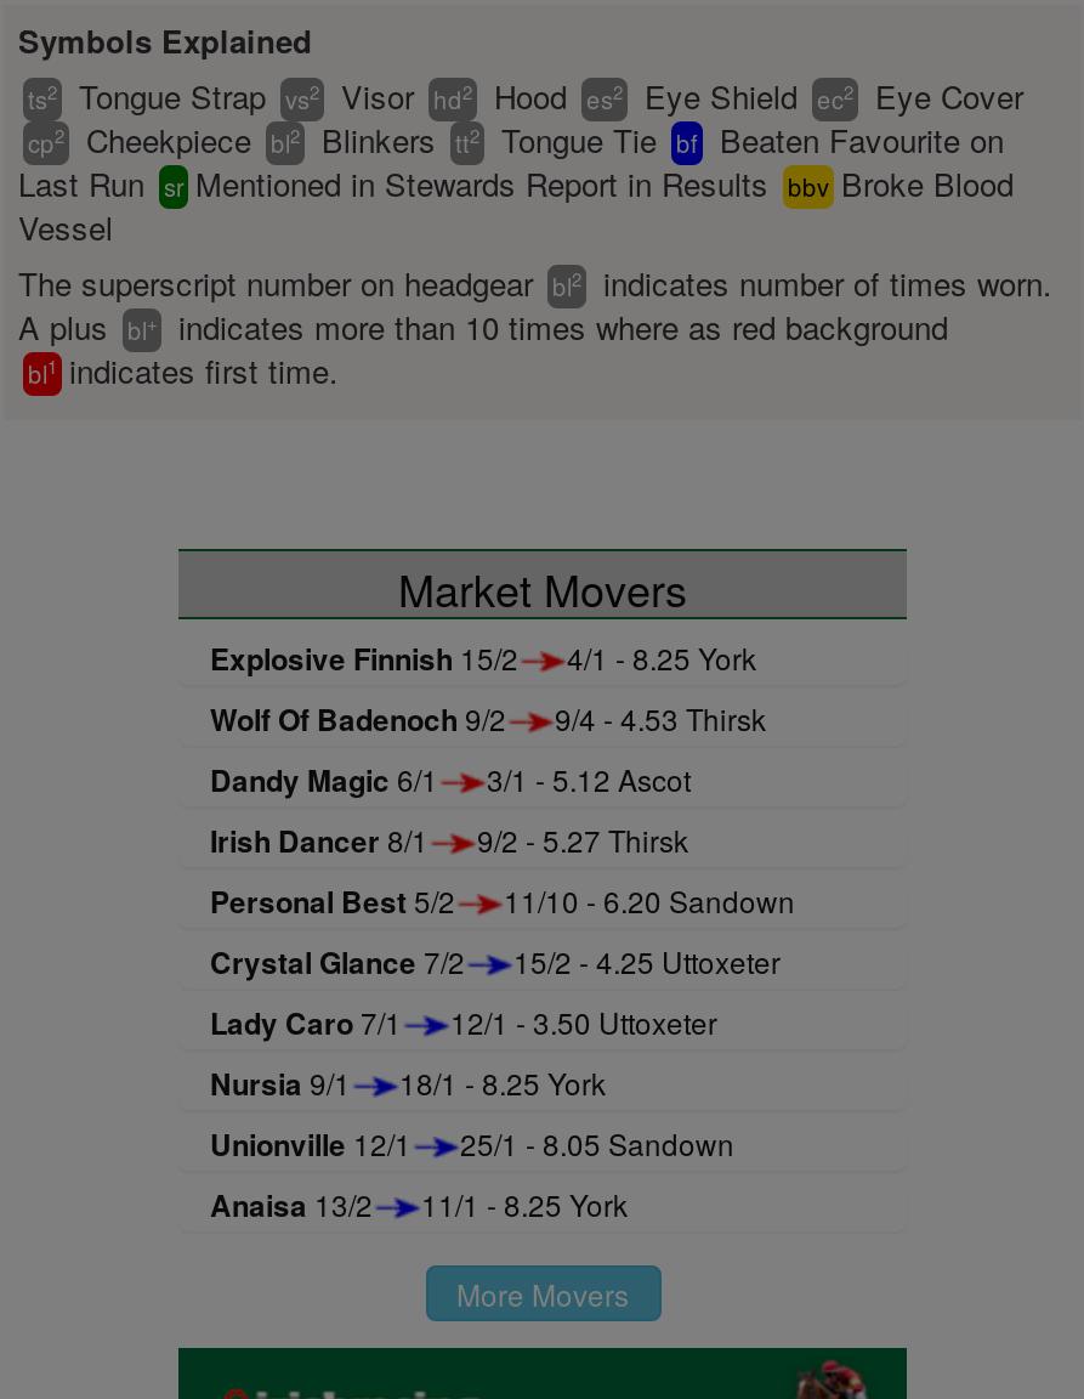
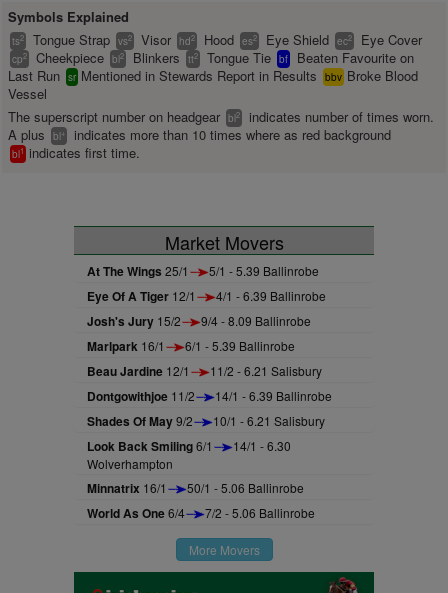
- Explosive Finnish 15/2
- 4/1 - 8.25 York
- Wolf Of Badenoch 9/2
- 9/4 - 4.53 Thirsk
- Dandy Magic 6/1
- 3/1 - 5.12 Ascot
- Irish Dancer 8/1
- 9/2 - 5.27 Thirsk
- Personal Best 5/2
- 11/10 - 6.20 Sandown
- Crystal Glance 7/2
- 15/2 - 4.25 Uttoxeter
- Lady Caro 7/1
- 12/1 - 3.50 Uttoxeter
- Nursia 9/1
- 18/1 - 8.25 York
- Unionville 12/1
- 25/1 - 8.05 Sandown
- Anaisa 13/2
- 11/1 - 8.25 York
+ At The Wings 25/1
+ 5/1 - 5.39 Ballinrobe
+ Eye Of A Tiger 12/1
+ 4/1 - 6.39 Ballinrobe
+ Josh's Jury 15/2
+ 9/4 - 8.09 Ballinrobe
+ Marlpark 16/1
+ 6/1 - 5.39 Ballinrobe
+ Beau Jardine 12/1
+ 11/2 - 6.21 Salisbury
+ Dontgowithjoe 11/2
+ 14/1 - 6.39 Ballinrobe
+ Shades Of May 9/2
+ 10/1 - 6.21 Salisbury
+ Look Back Smiling6/1
+ 14/1 - 6.30
+ Wolverhampton
+ Minnatrix 16/1
+ 50/1 - 5.06 Ballinrobe
+ World As One 6/4
+ 7/2 - 5.06 Ballinrobe
